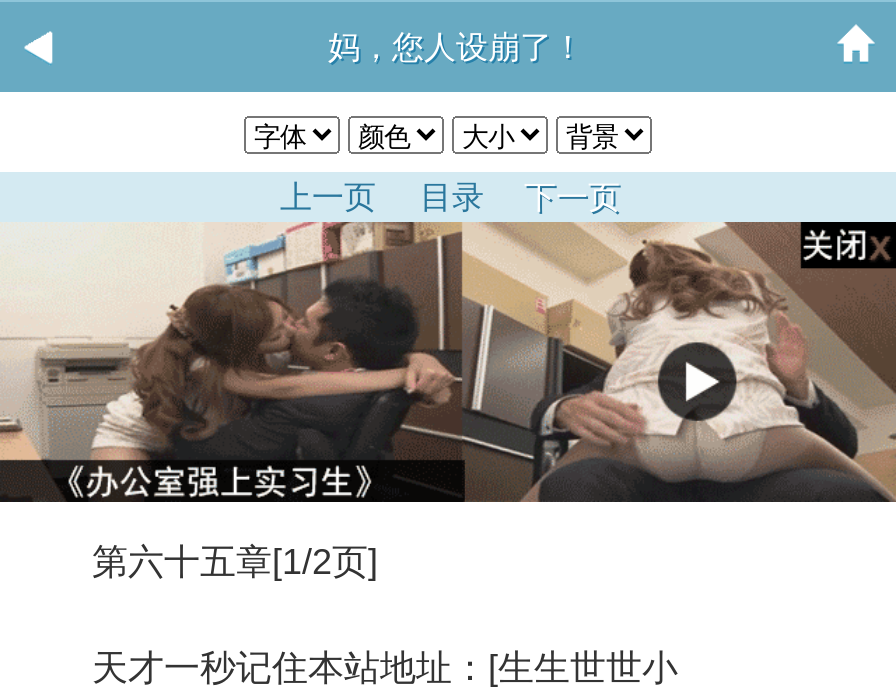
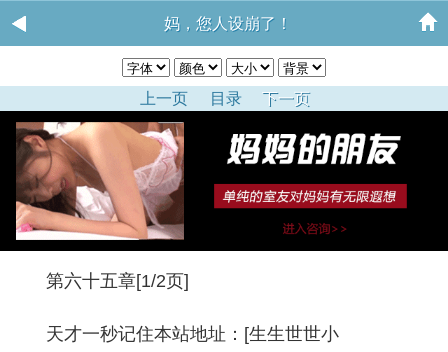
- [image]
+ [image]
